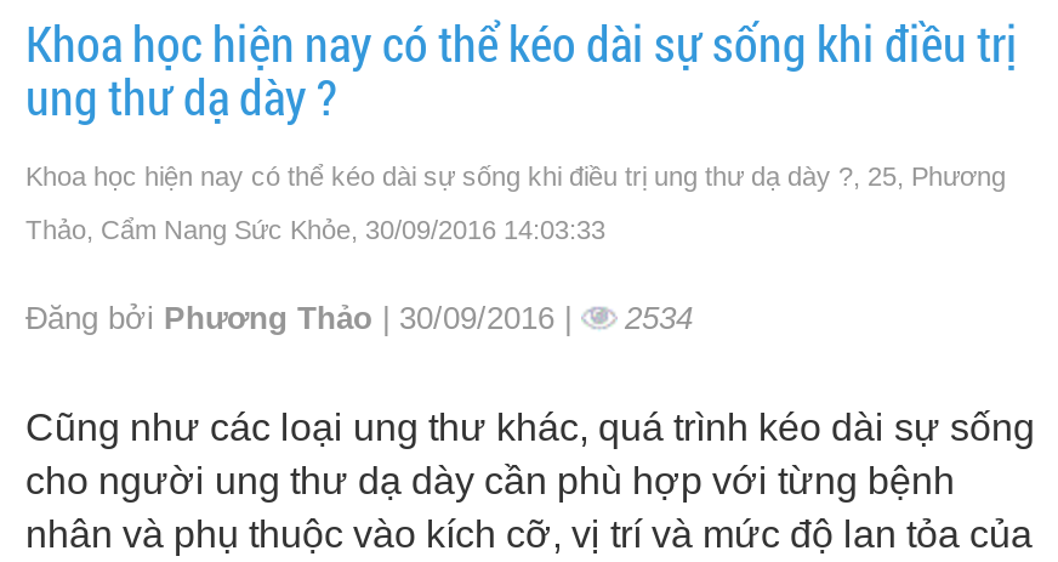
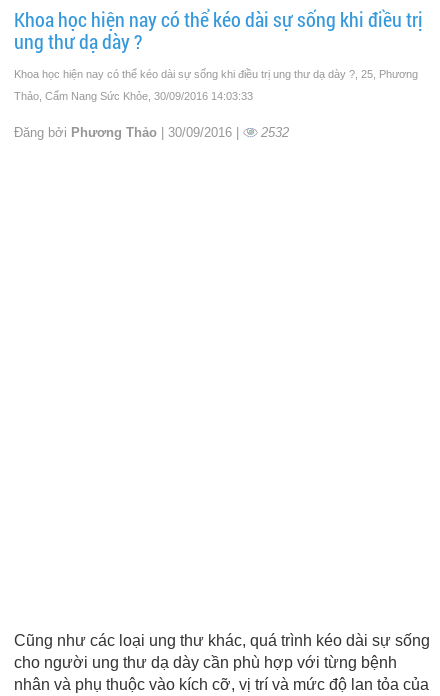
- 2534
+ 2532
